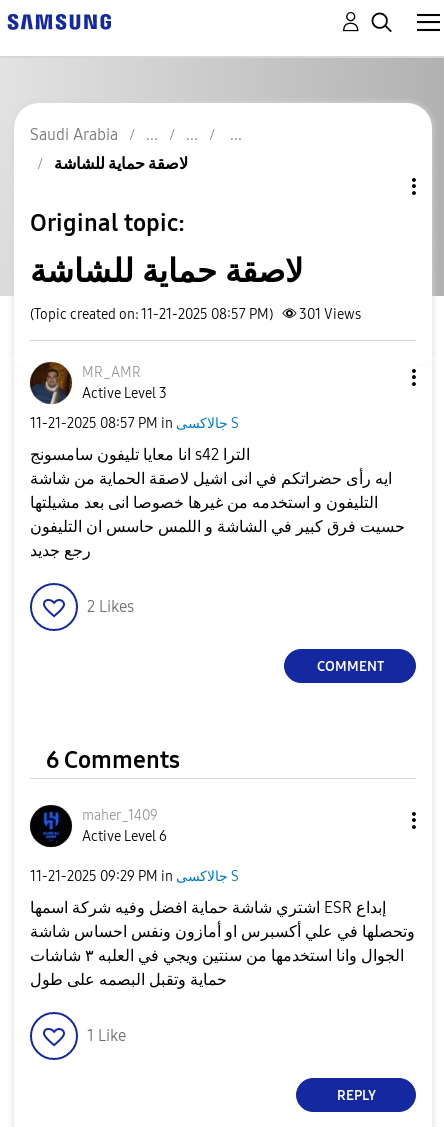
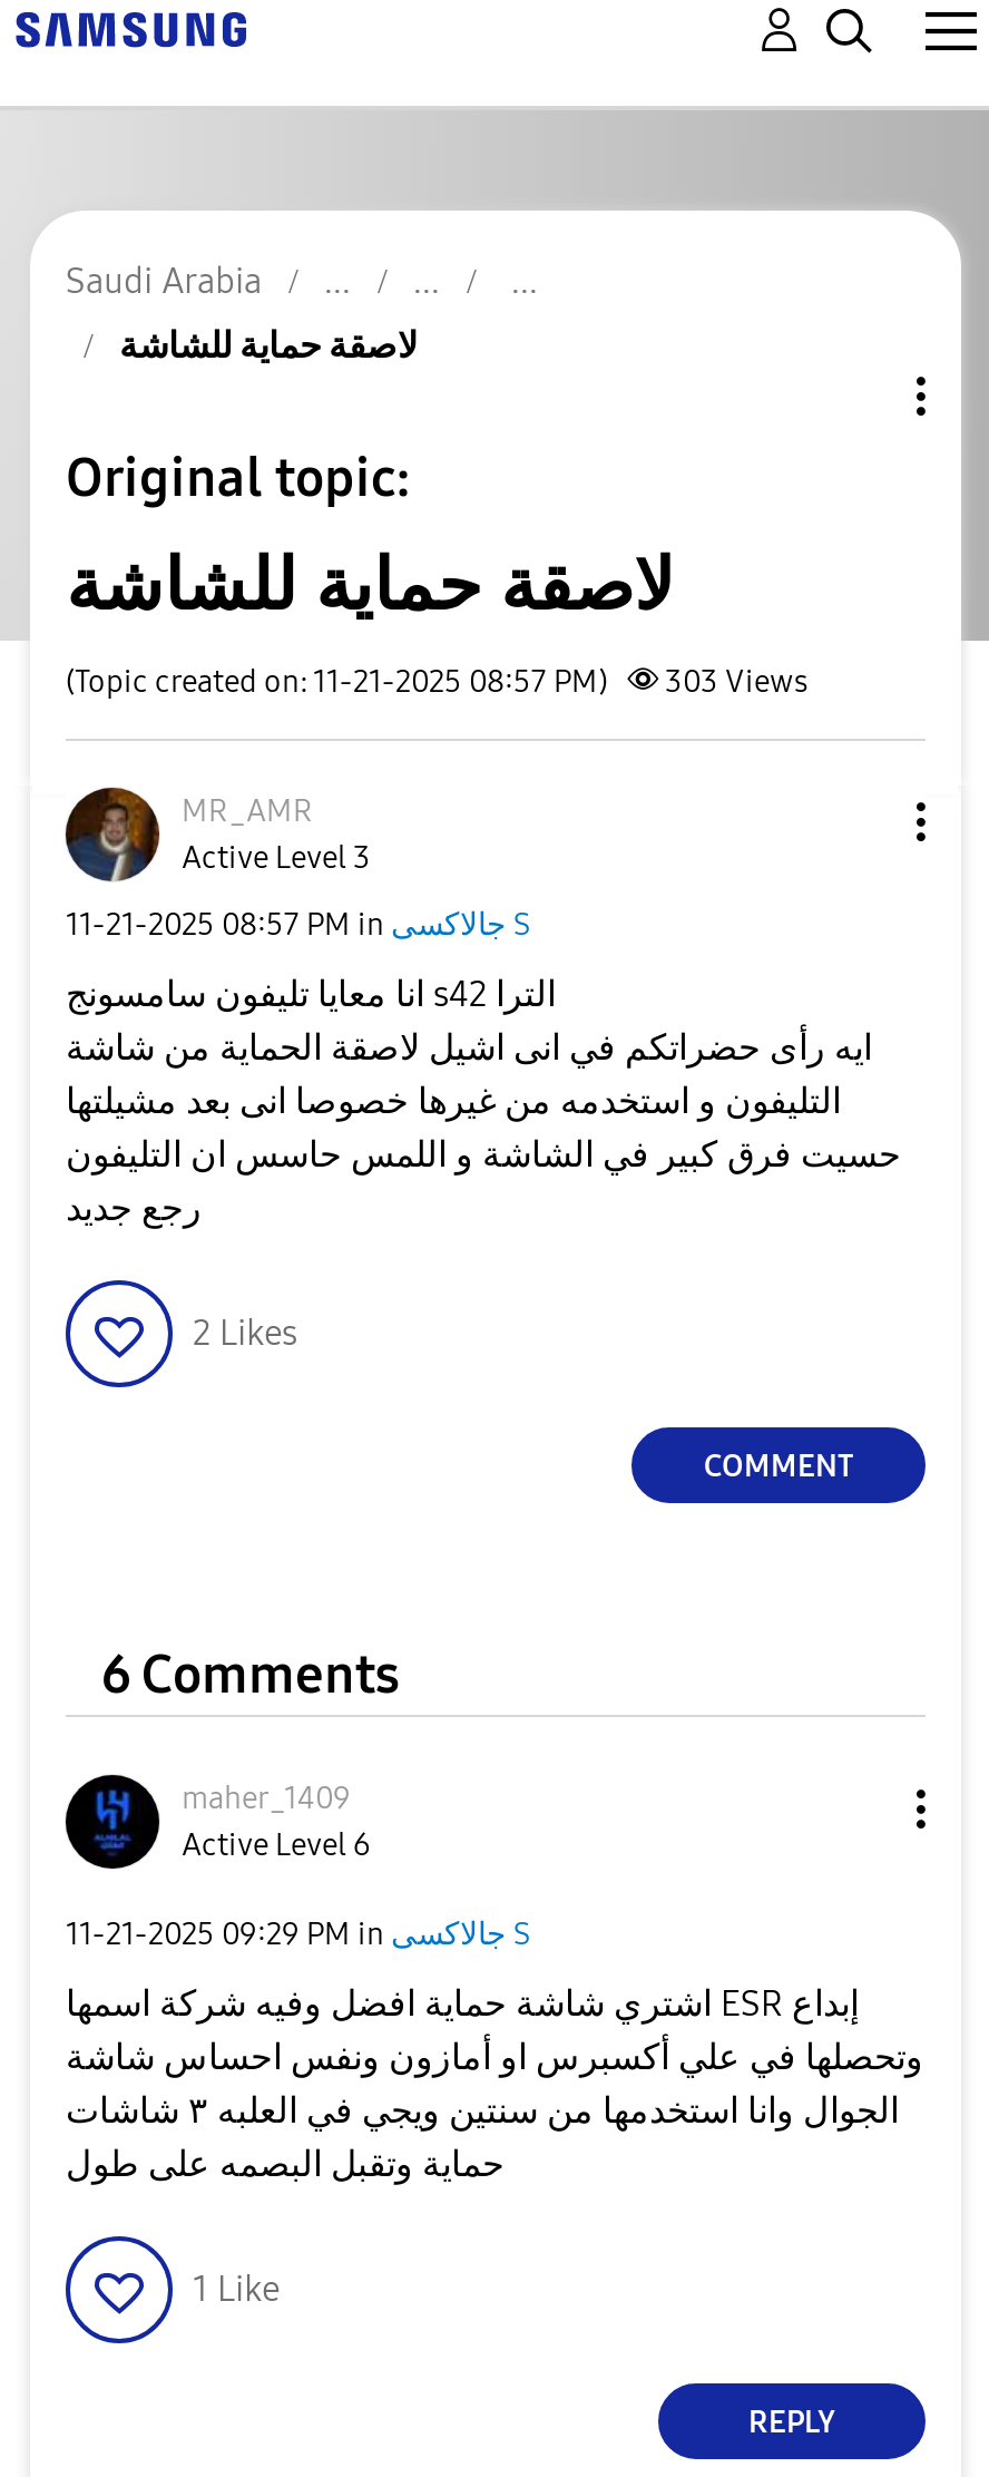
- (Topic created on: 11-21-2025 08:57 PM) 301 Views
+ (Topic created on: 11-21-2025 08:57 PM) 303 Views
